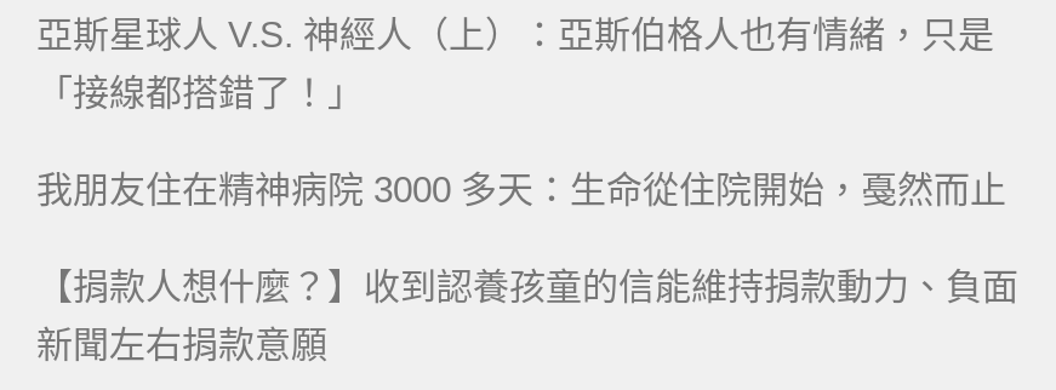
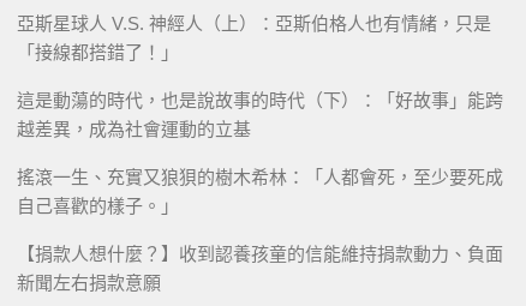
- 我朋友住在精神病院 3000 多天：生命從住院開始，戞然而止
+ 這是動蕩的時代，也是說故事的時代（下）：「好故事」能跨
+ 越差異，成為社會運動的立基
+ 搖滾一生、充實又狼狽的樹木希林：「人都會死，至少要死成
+ 自己喜歡的樣子。」
